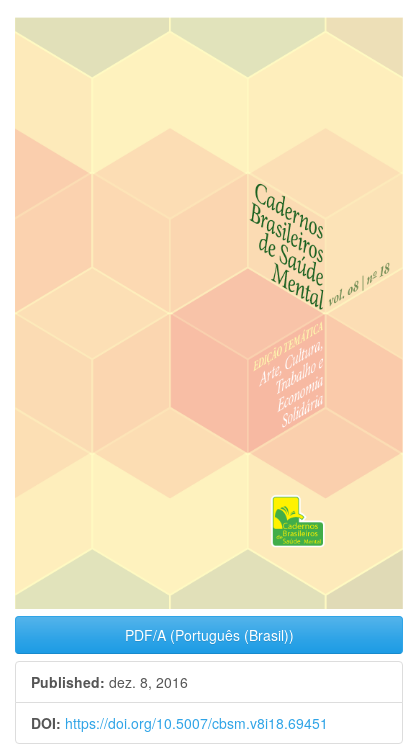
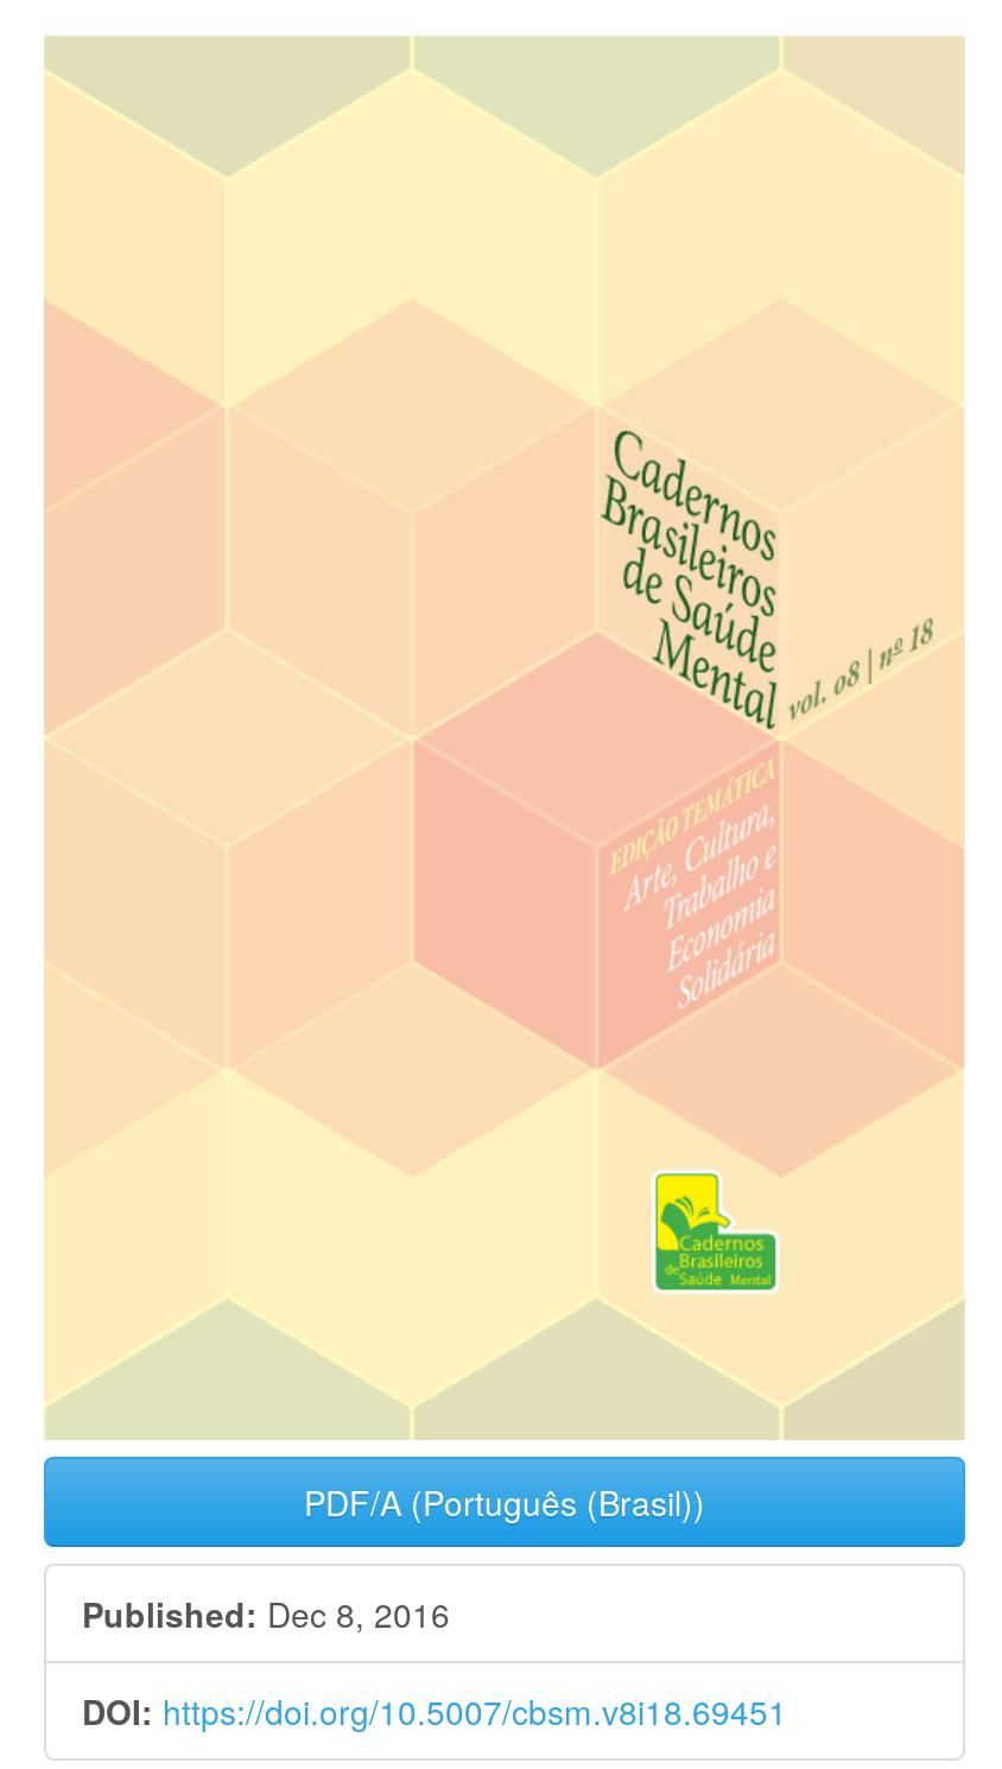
- Published: dez. 8, 2016
+ Published: Dec 8, 2016
